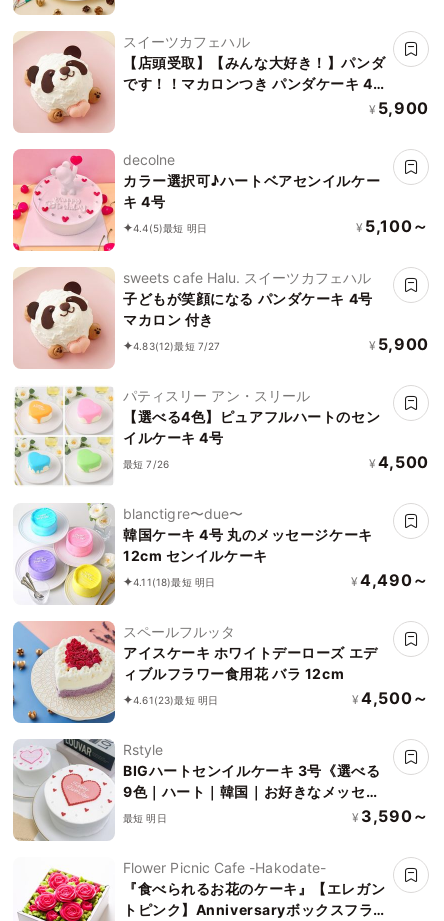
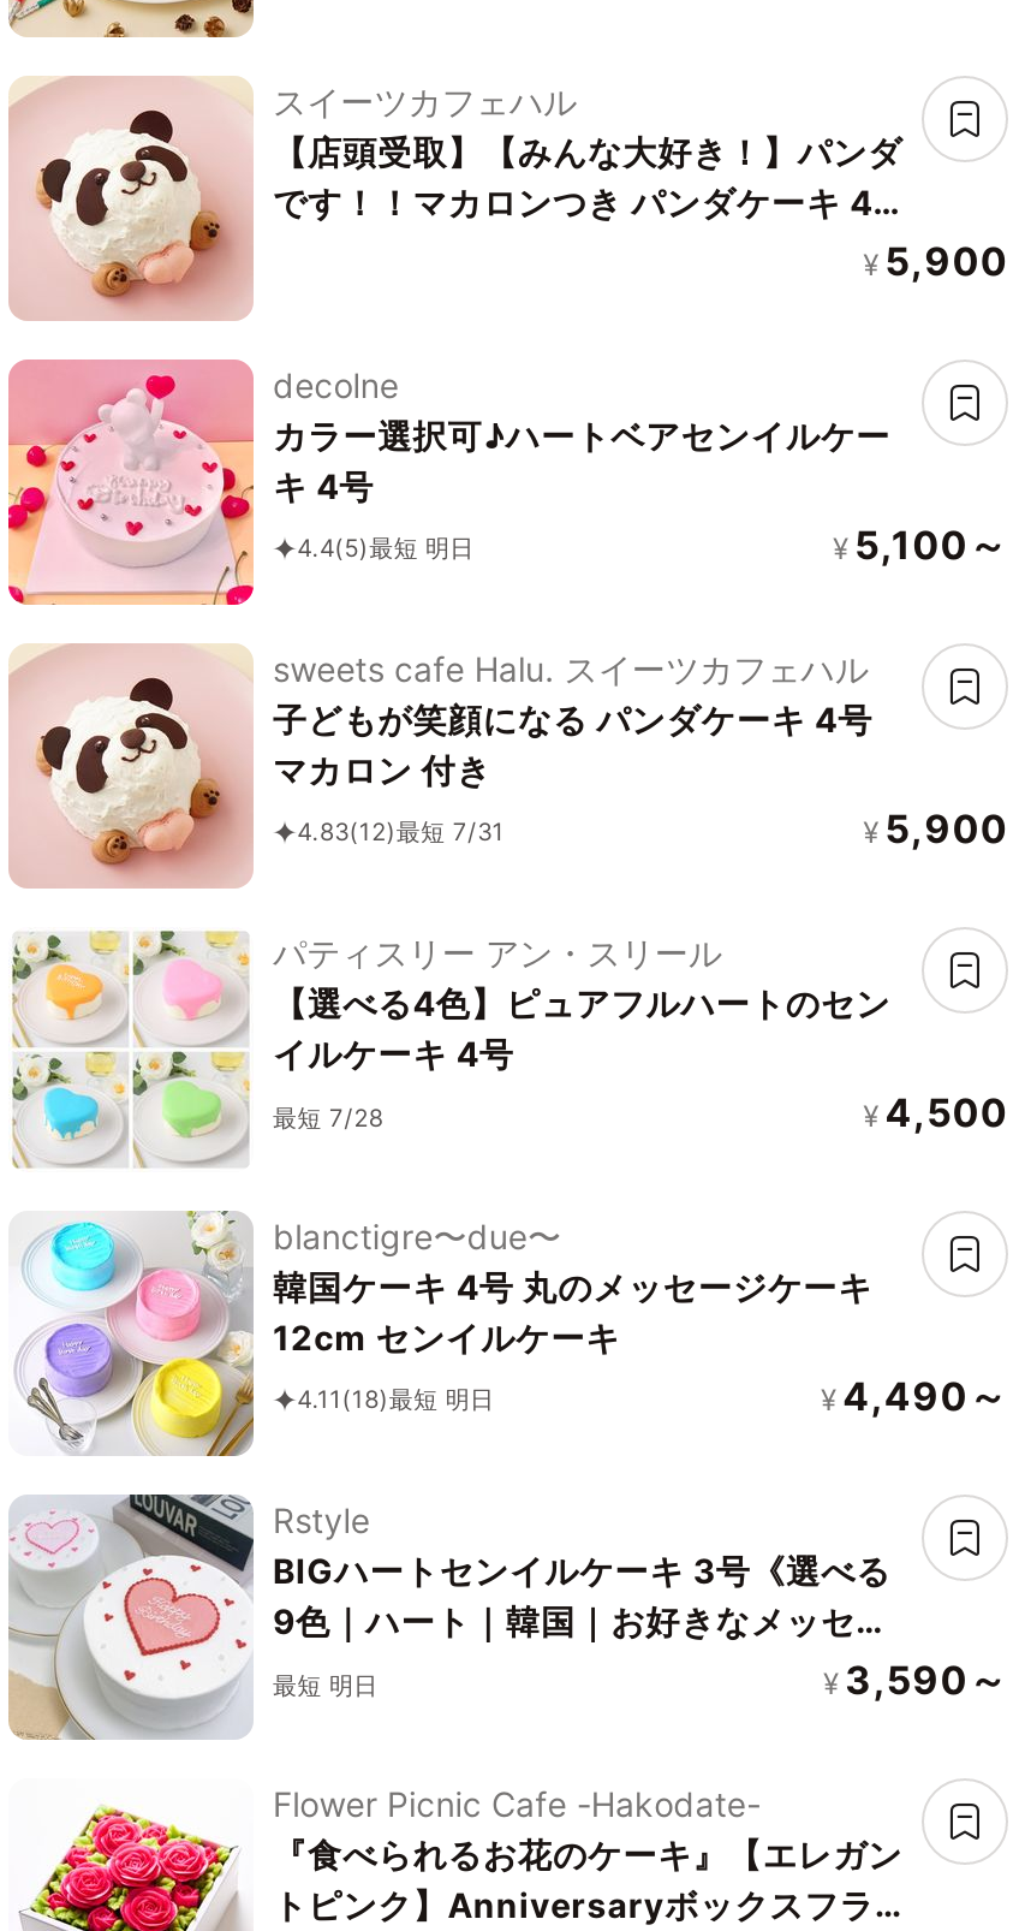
- 4.83(12)最短 7/27
+ 4.83(12)最短 7/31

- 最短 7/26
+ 最短 7/28

- [image]
- スペールフルッタ
- アイスケーキ ホワイトデーローズ エデ
- ィブルフラワー食用花 バラ 12cm
- 4.61 (23)最短 明日
- ¥ 4,500～
